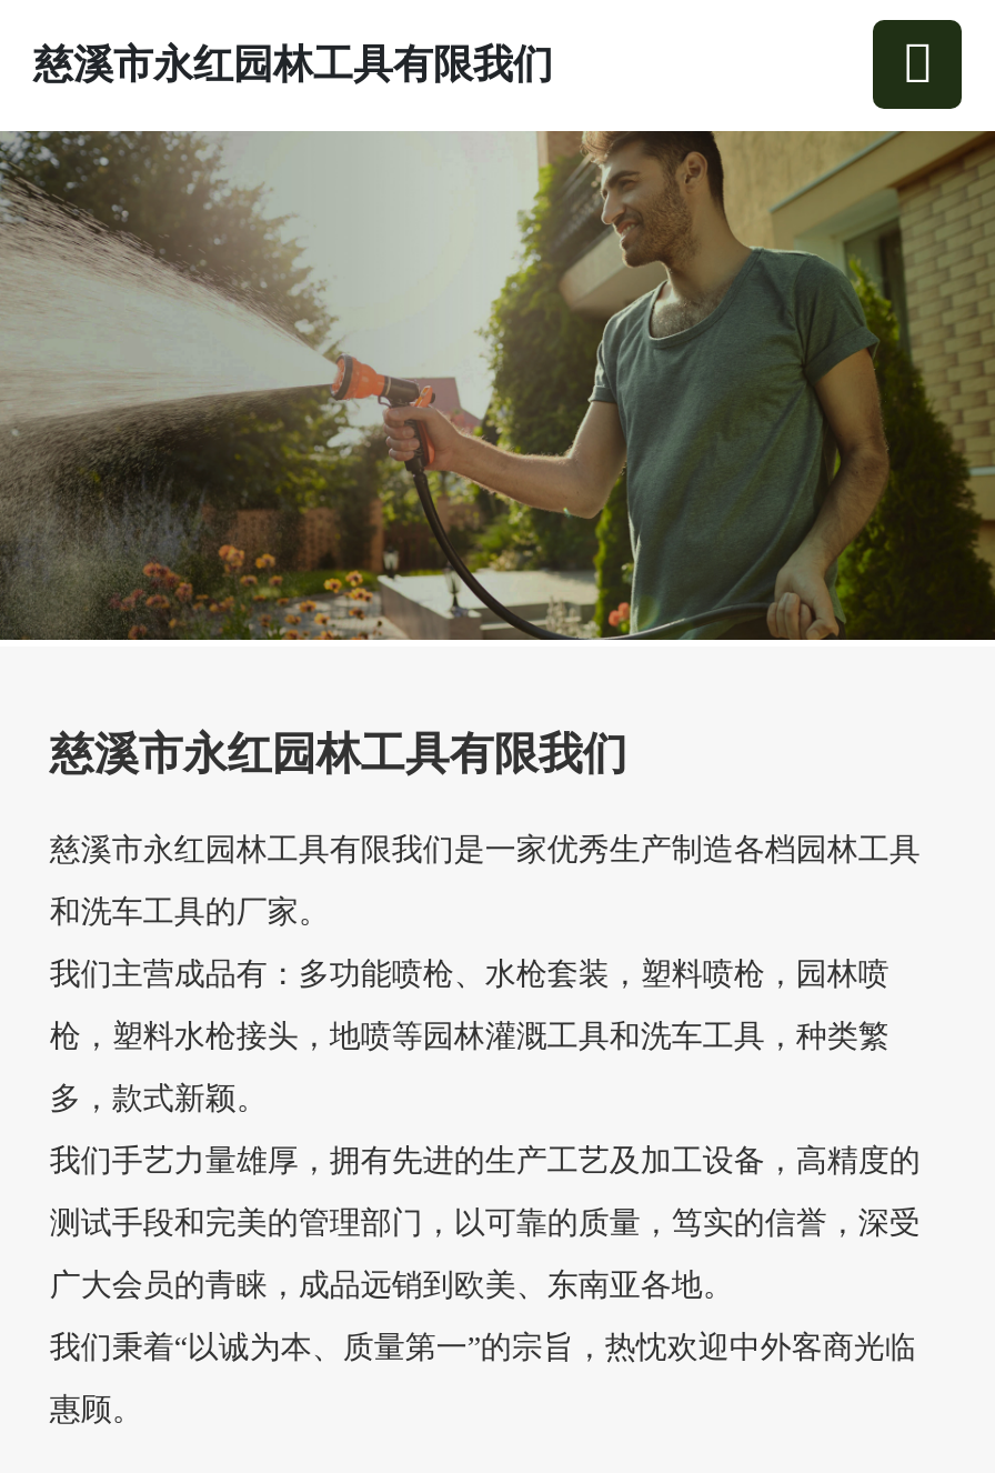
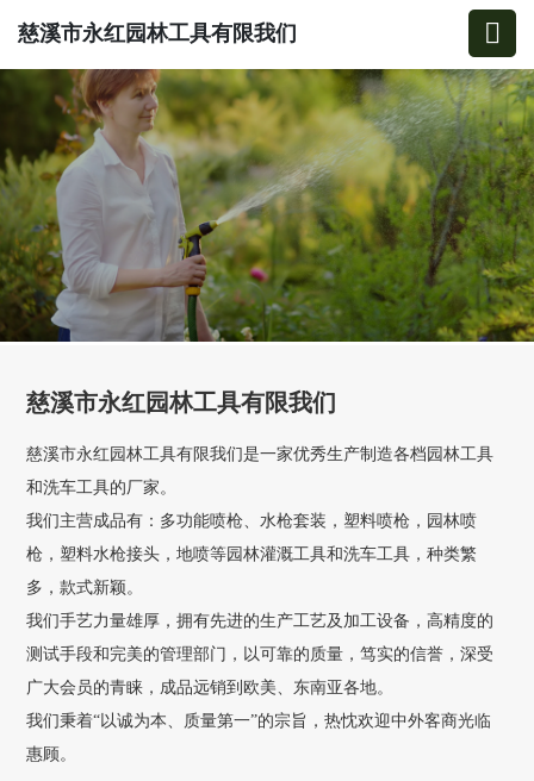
- [image]
+ [image]
